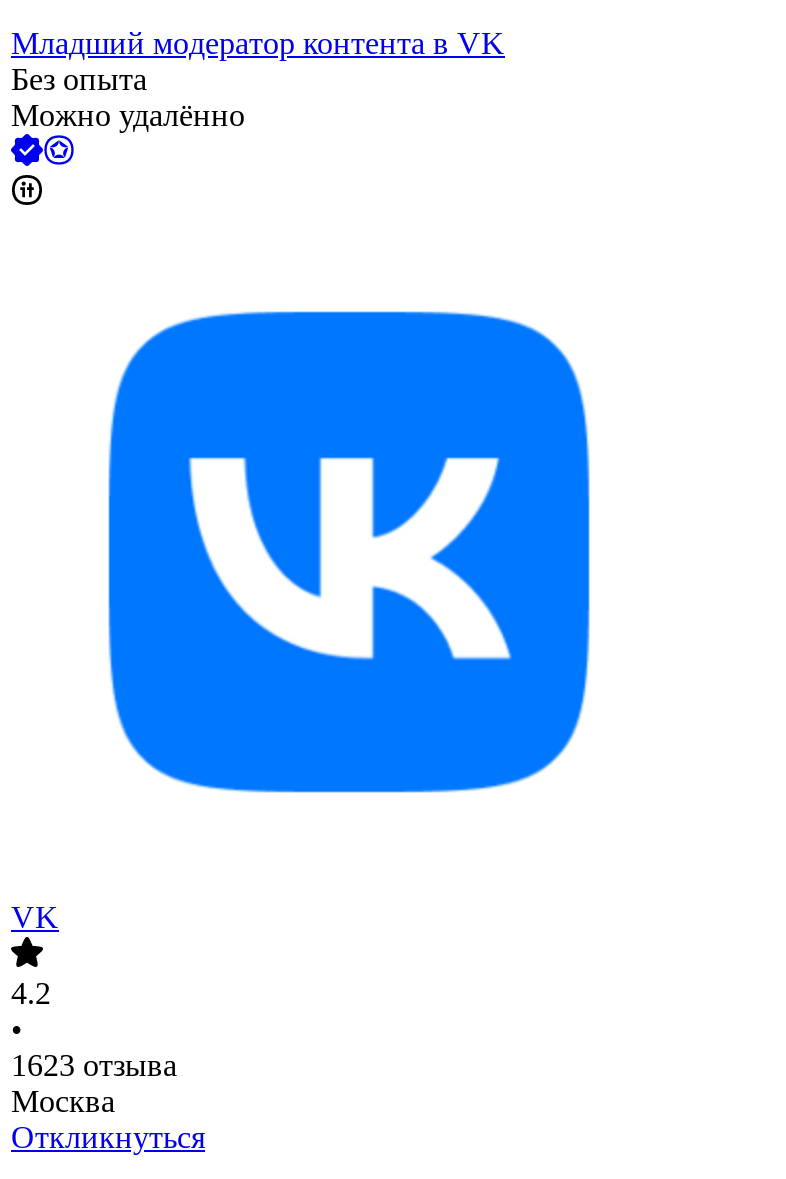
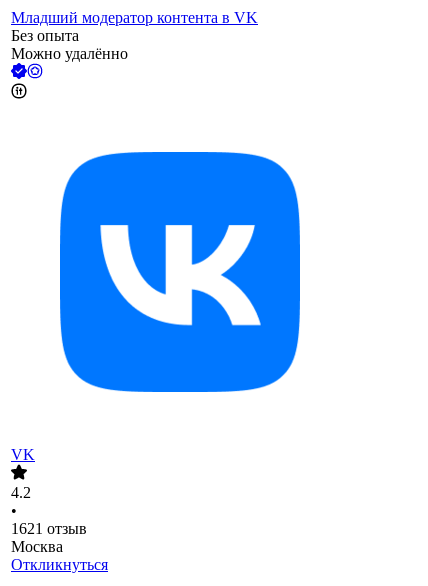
- 1623 отзыва
+ 1621 отзыв
